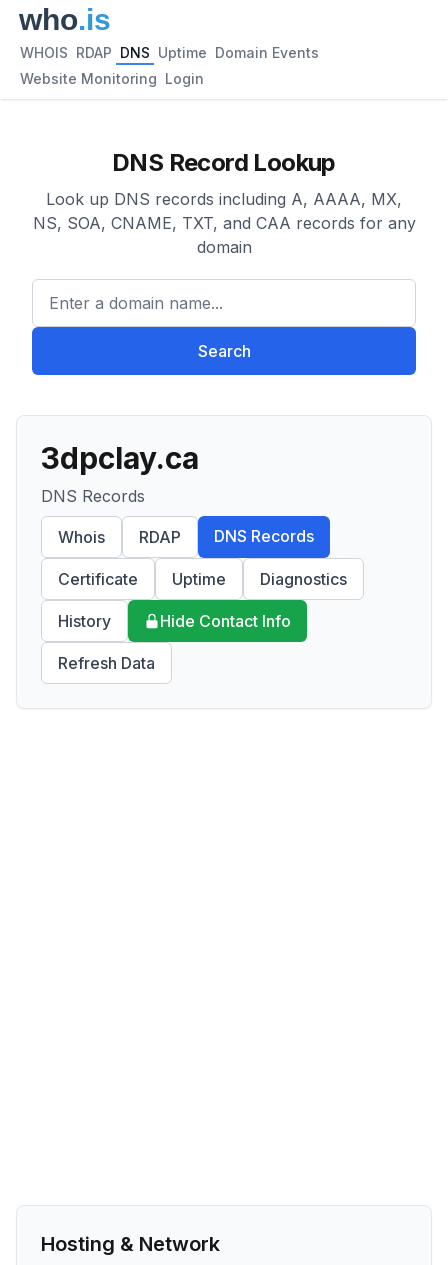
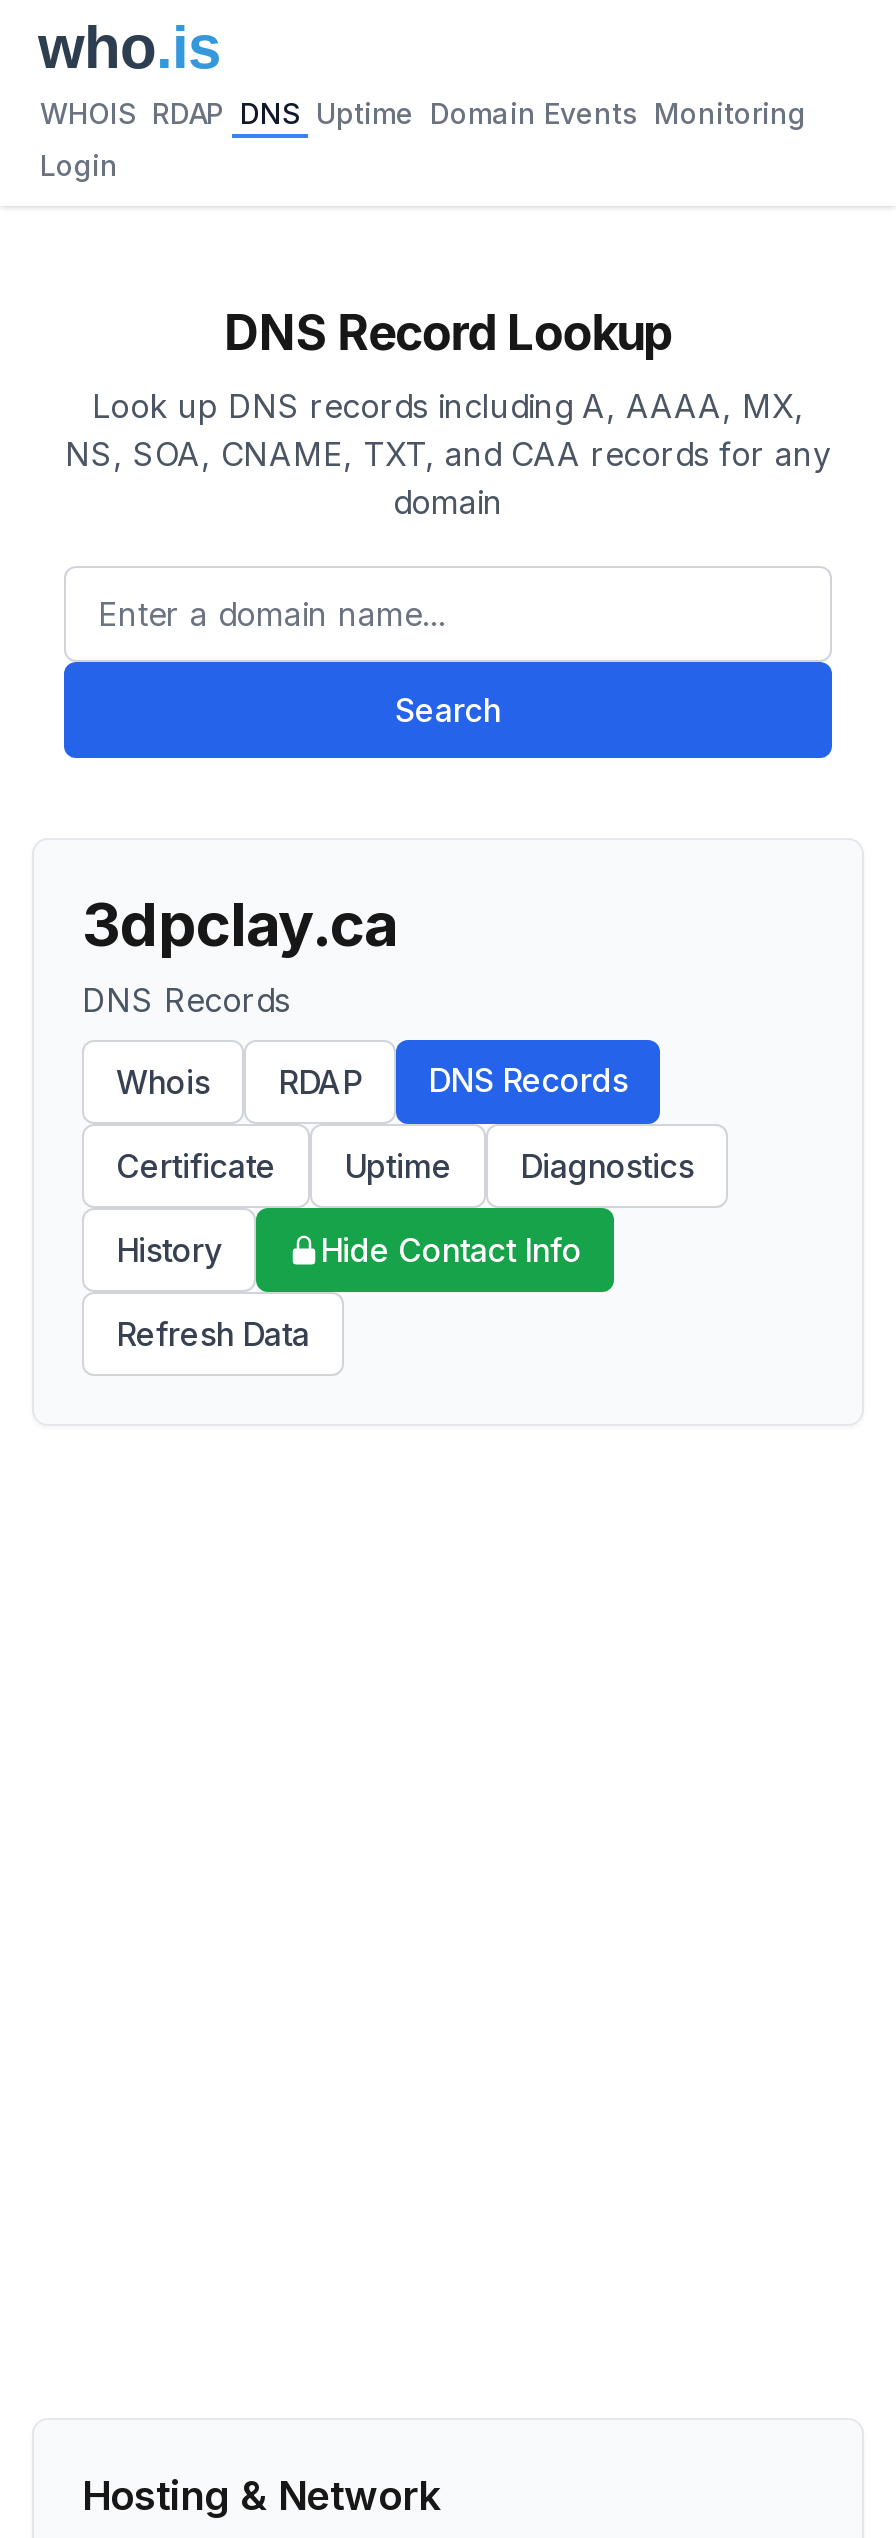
- WHOIS RDAP DNS Uptime Domain Events
+ WHOIS RDAP DNS Uptime Domain Events Monitoring

- Website Monitoring Login
+ Login
